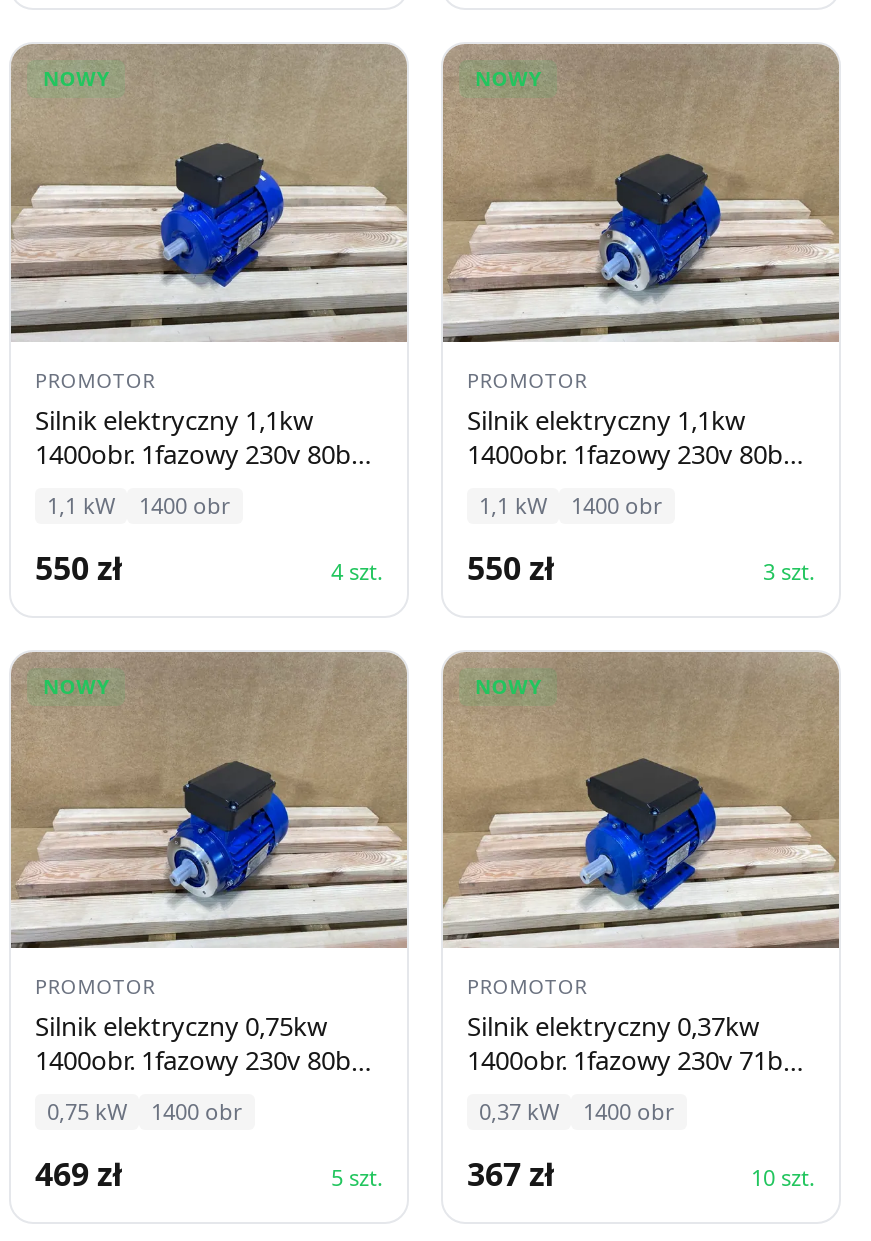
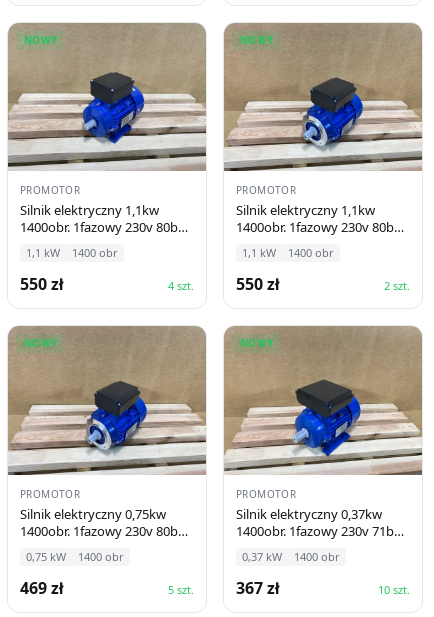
- 3 szt.
+ 2 szt.
